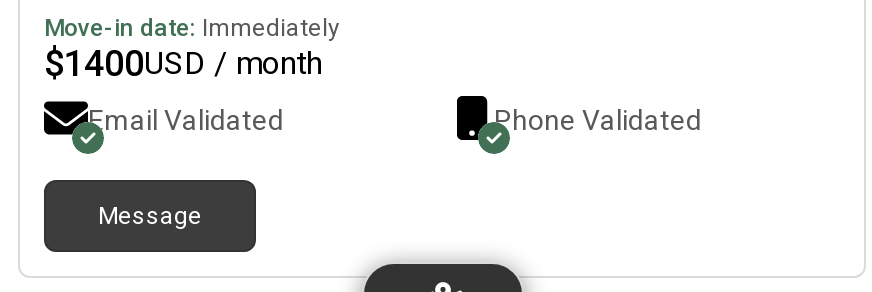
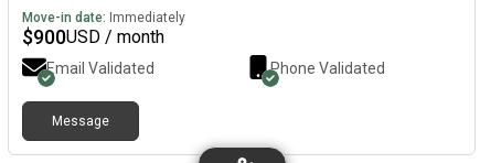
- $1400USD / month
+ $900USD / month
